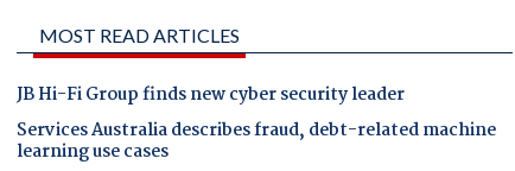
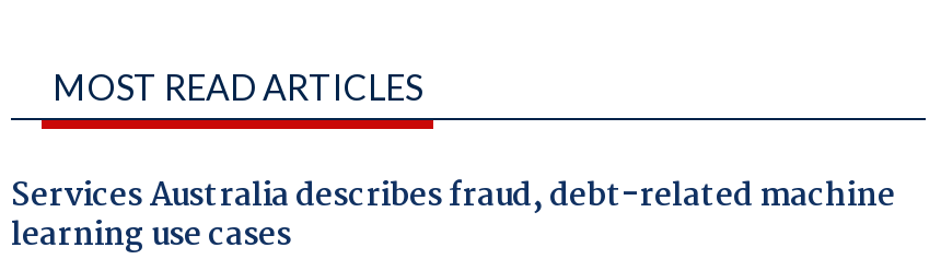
- JB Hi-Fi Group finds new cyber security leader
